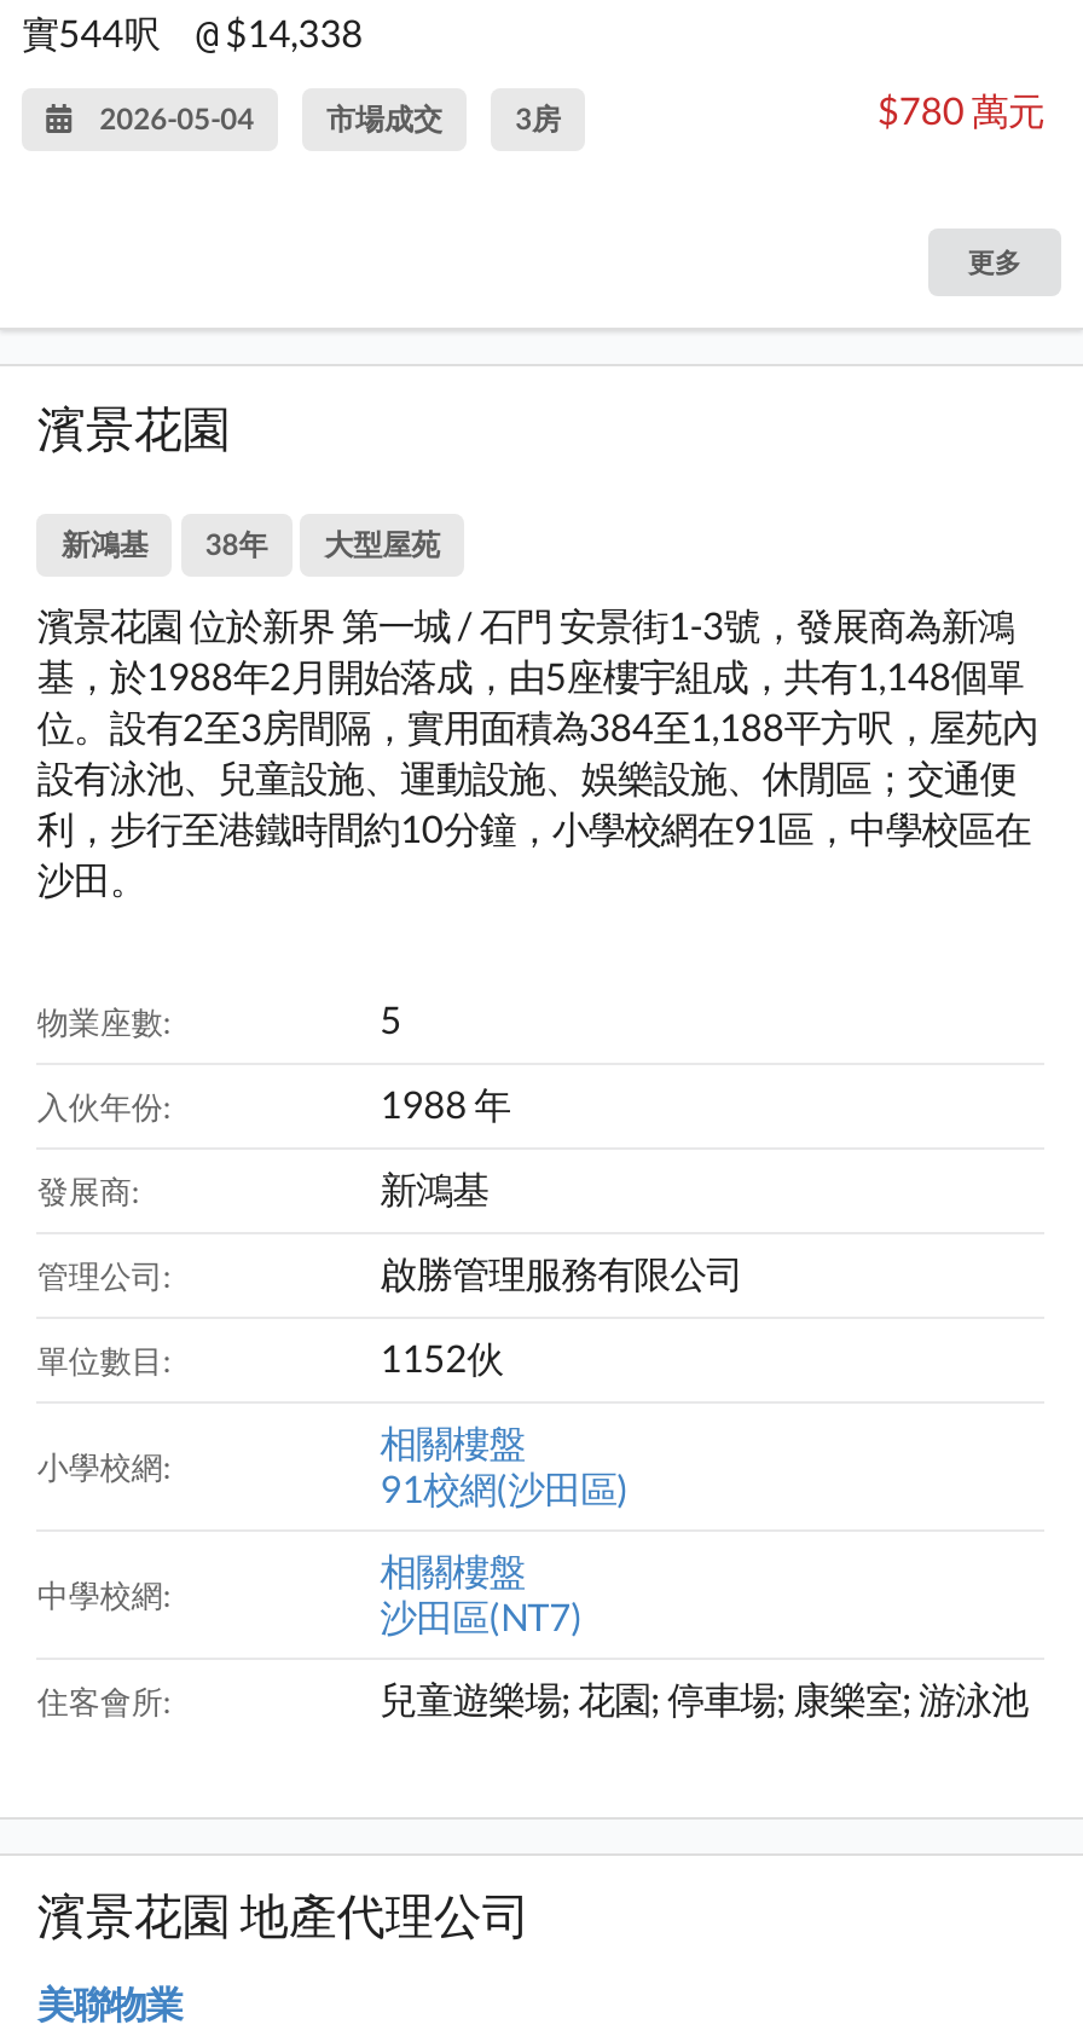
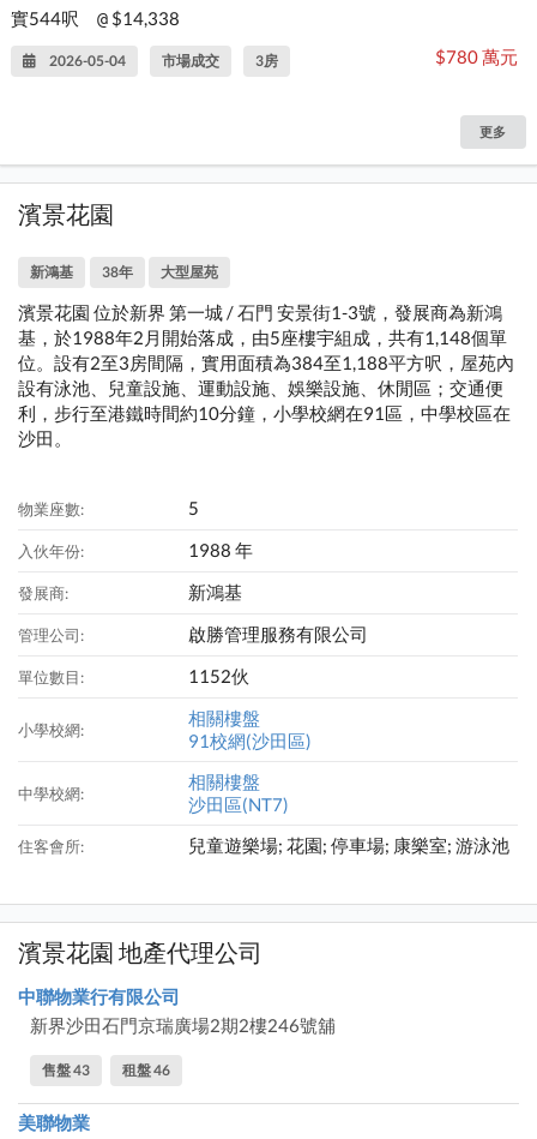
+ 中聯物業行有限公司
+ 新界沙田石門京瑞廣場2期2樓246號舖
+ 售盤 43
+ 租盤 46
